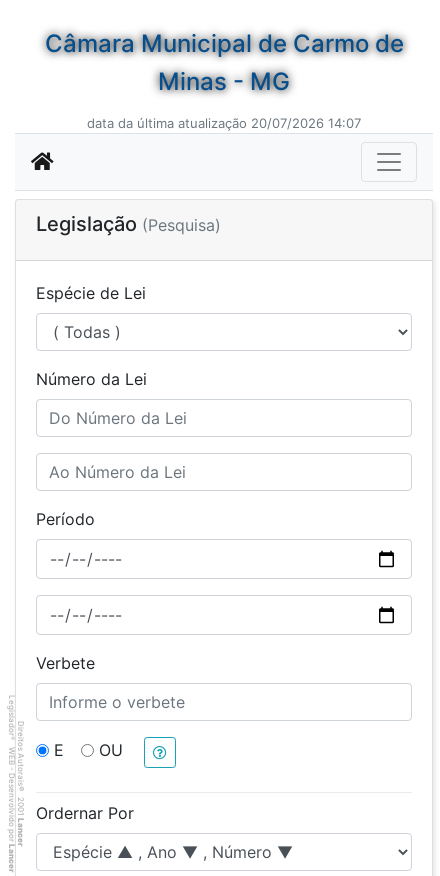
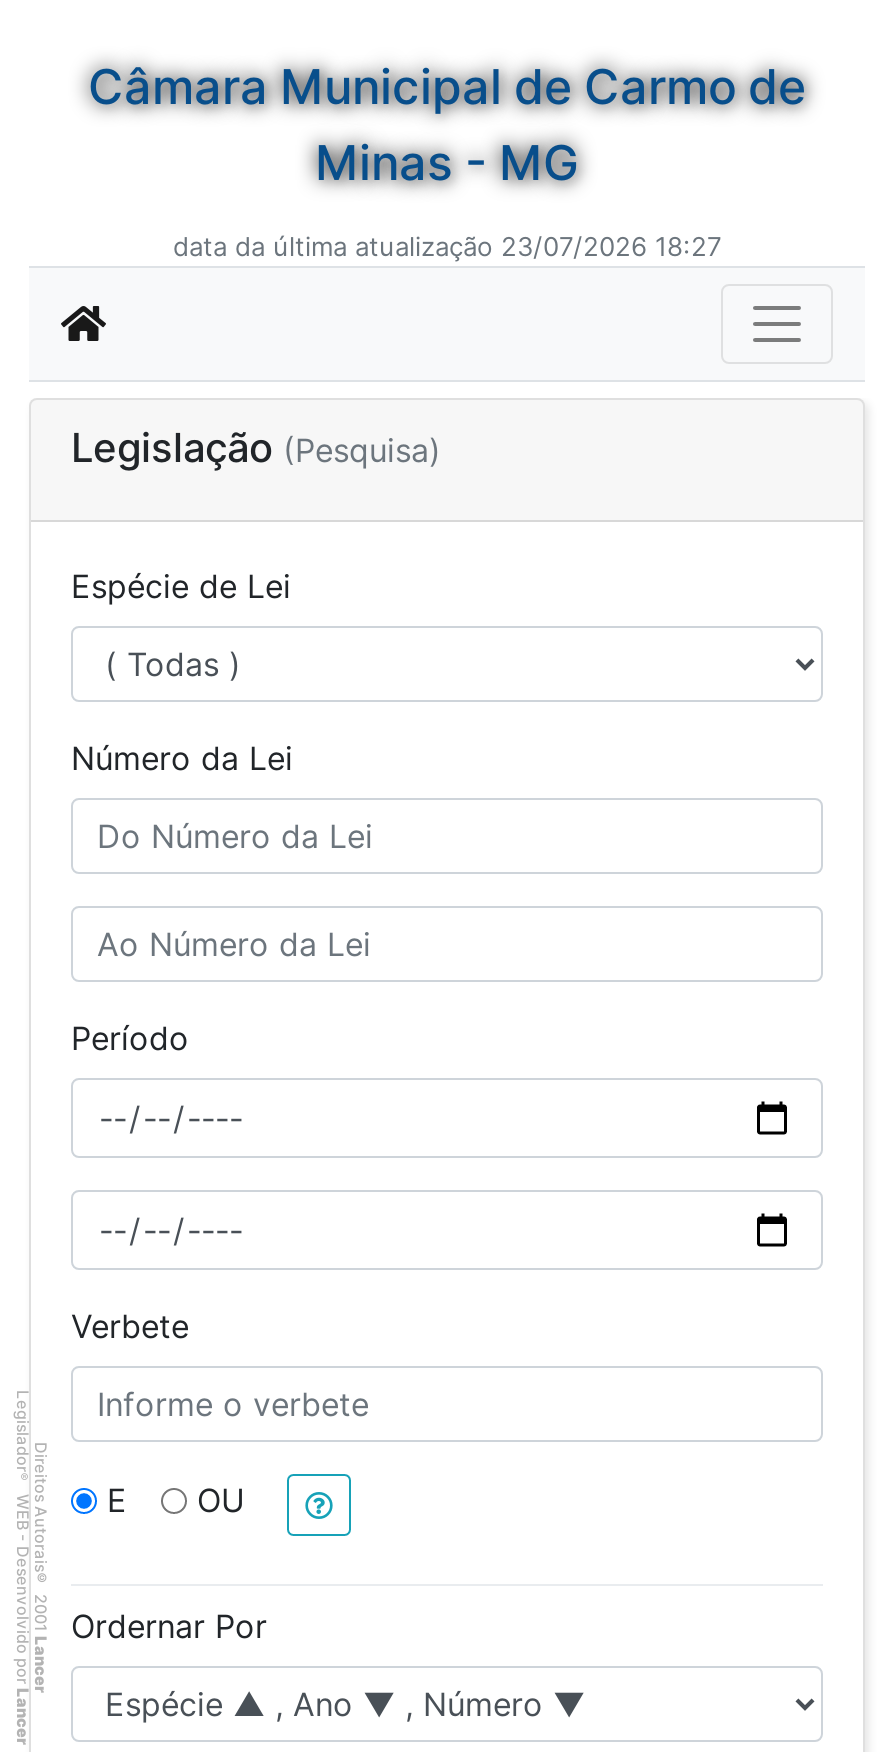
- data da última atualização 20/07/2026 14:07
+ data da última atualização 23/07/2026 18:27
